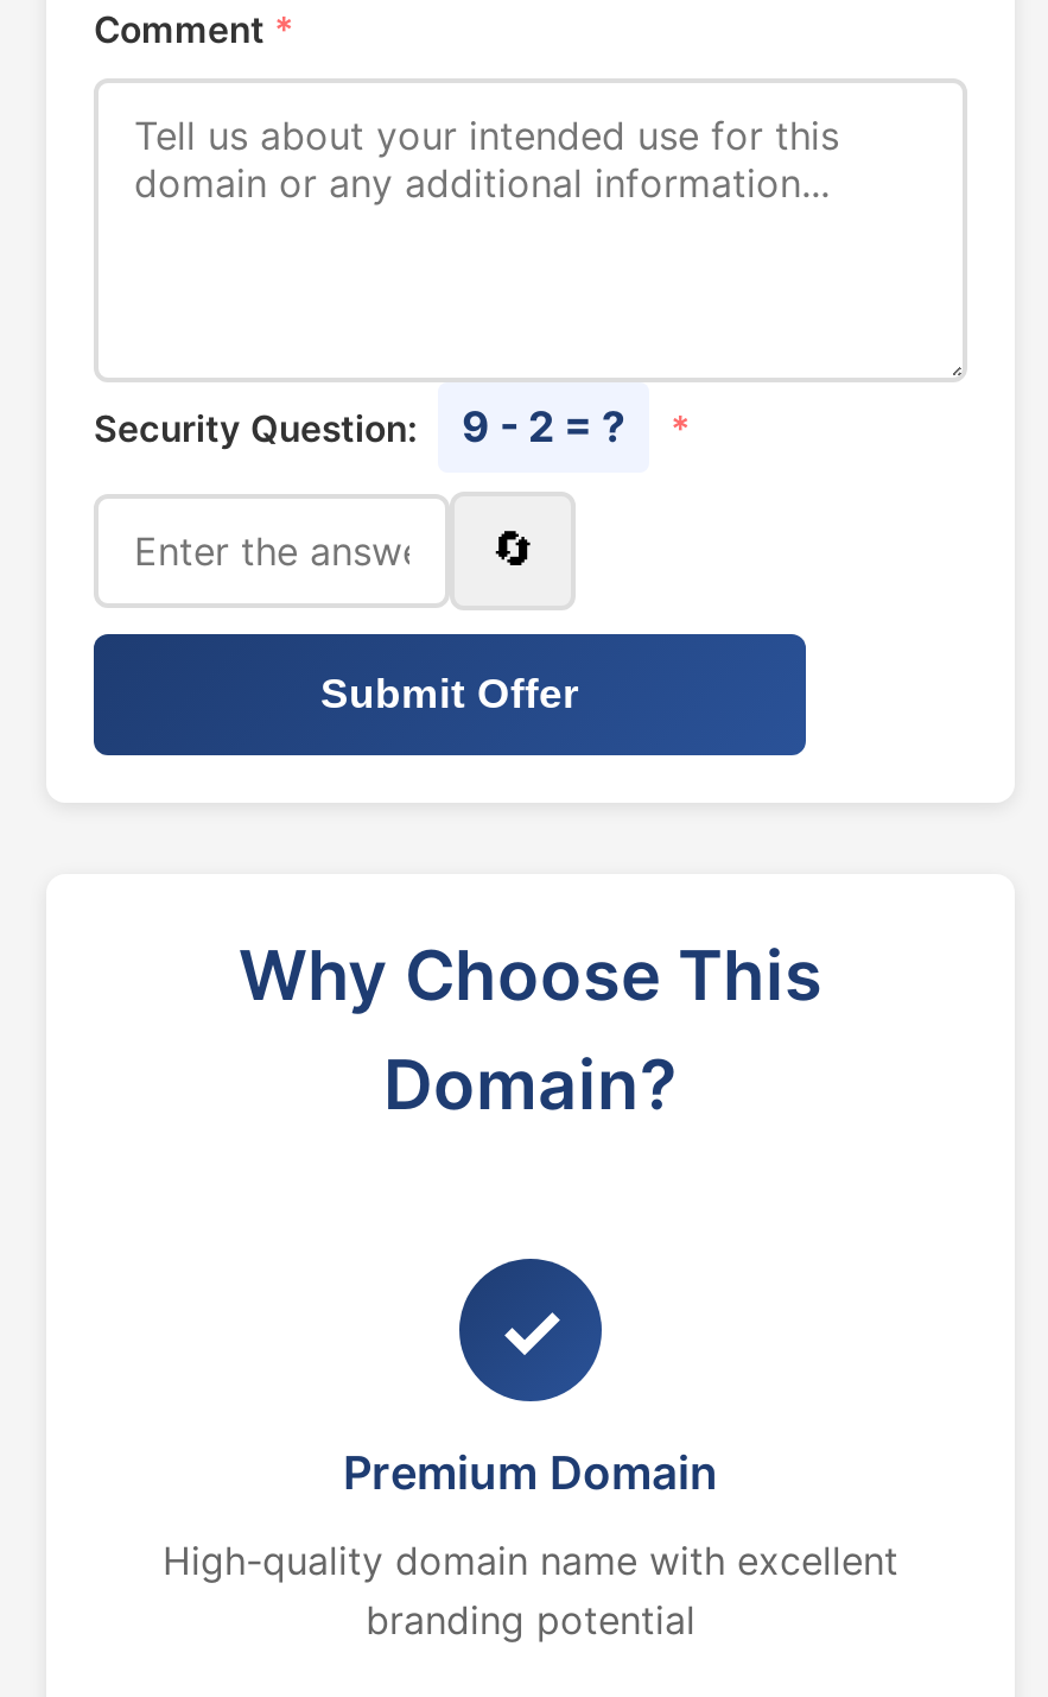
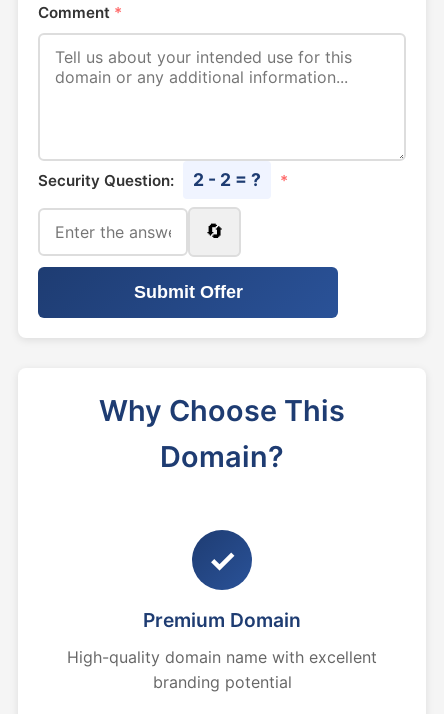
- 9 - 2 = ?
+ 2 - 2 = ?
